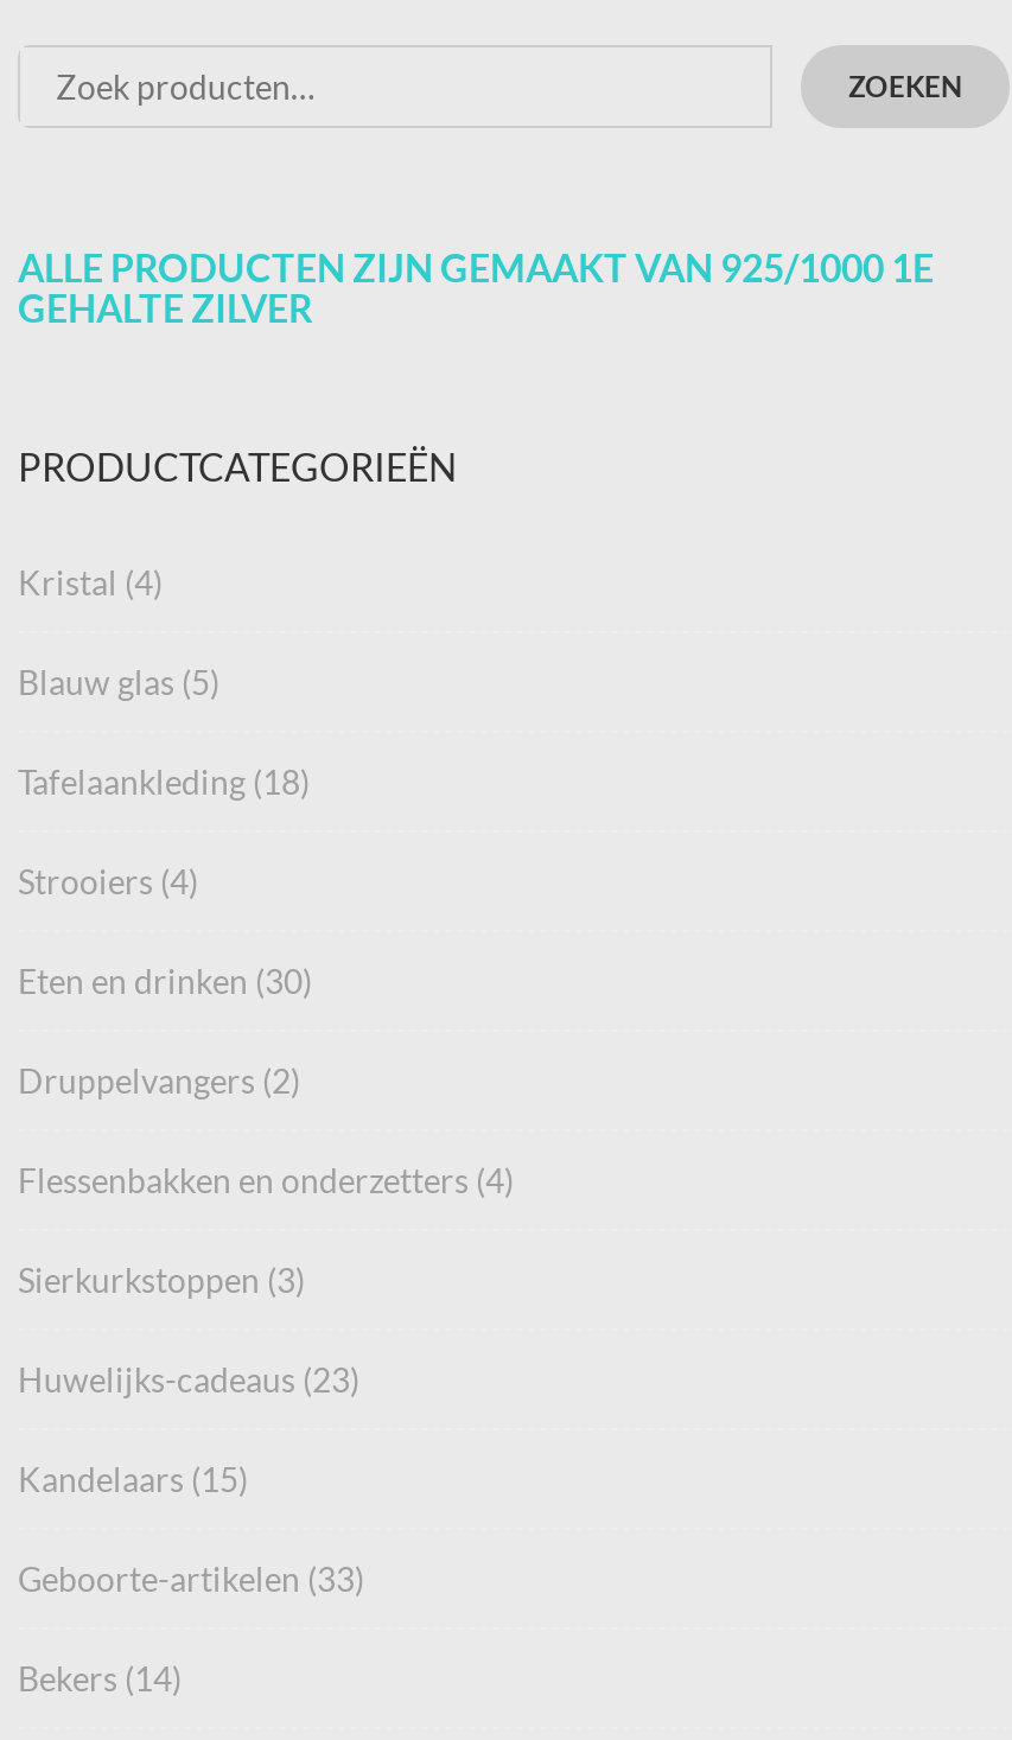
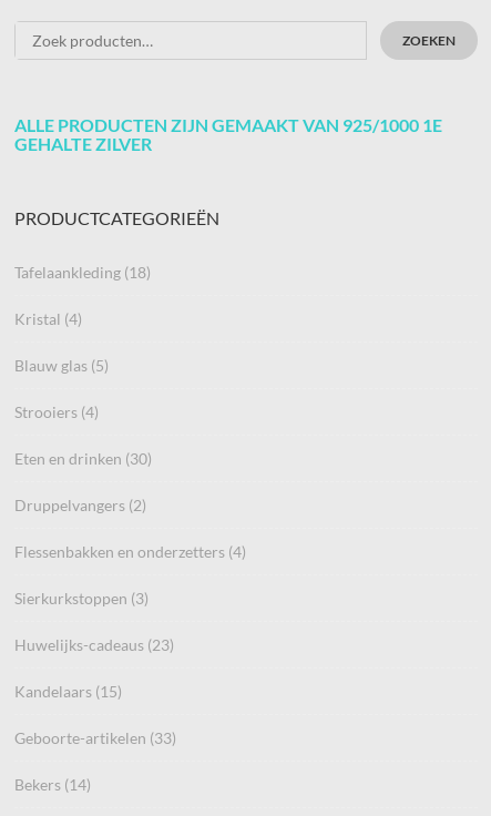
moved down: Kristal (4) | Blauw glas (5)

moved up: Tafelaankleding (18)
